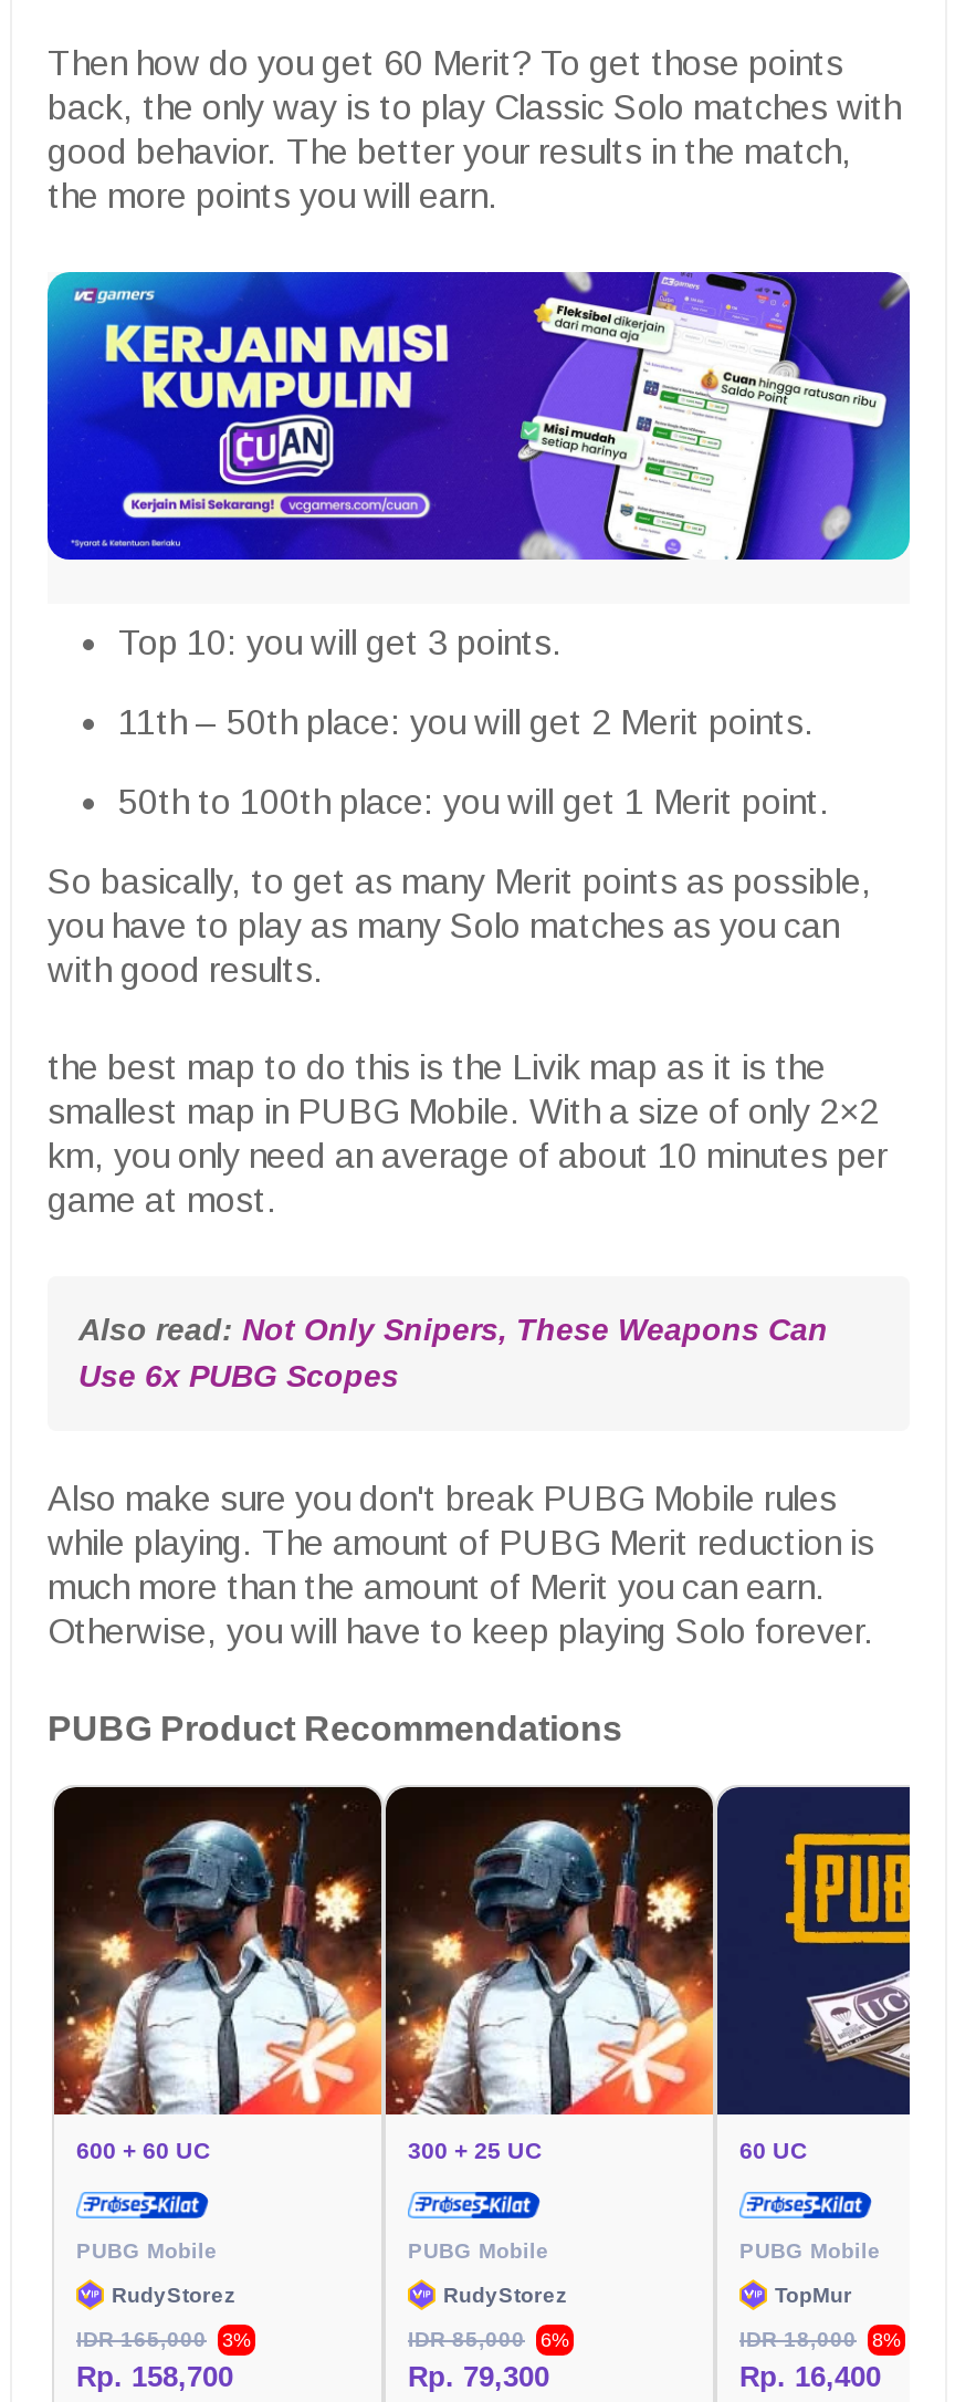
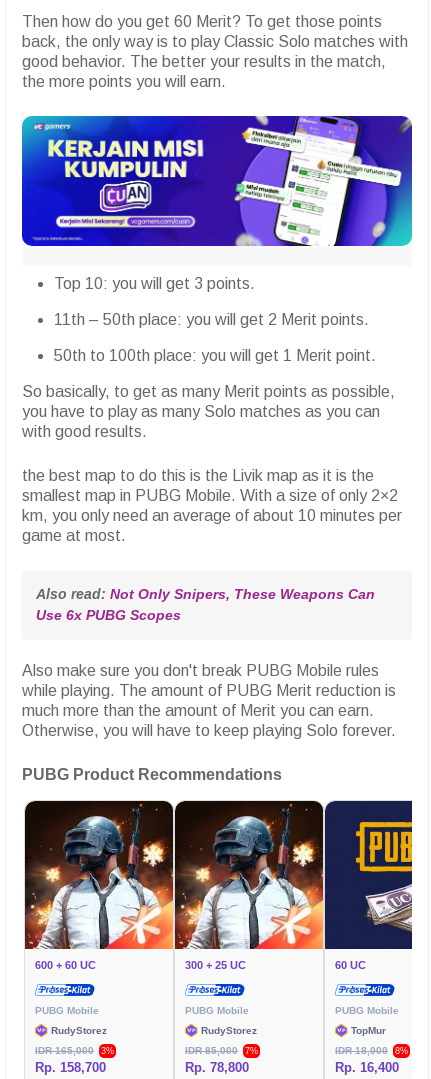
- 6%
- Rp. 79,300
+ 7%
+ Rp. 78,800
